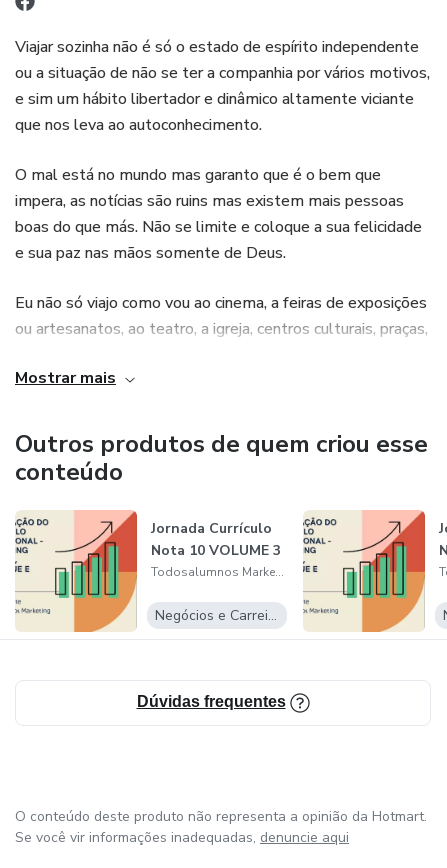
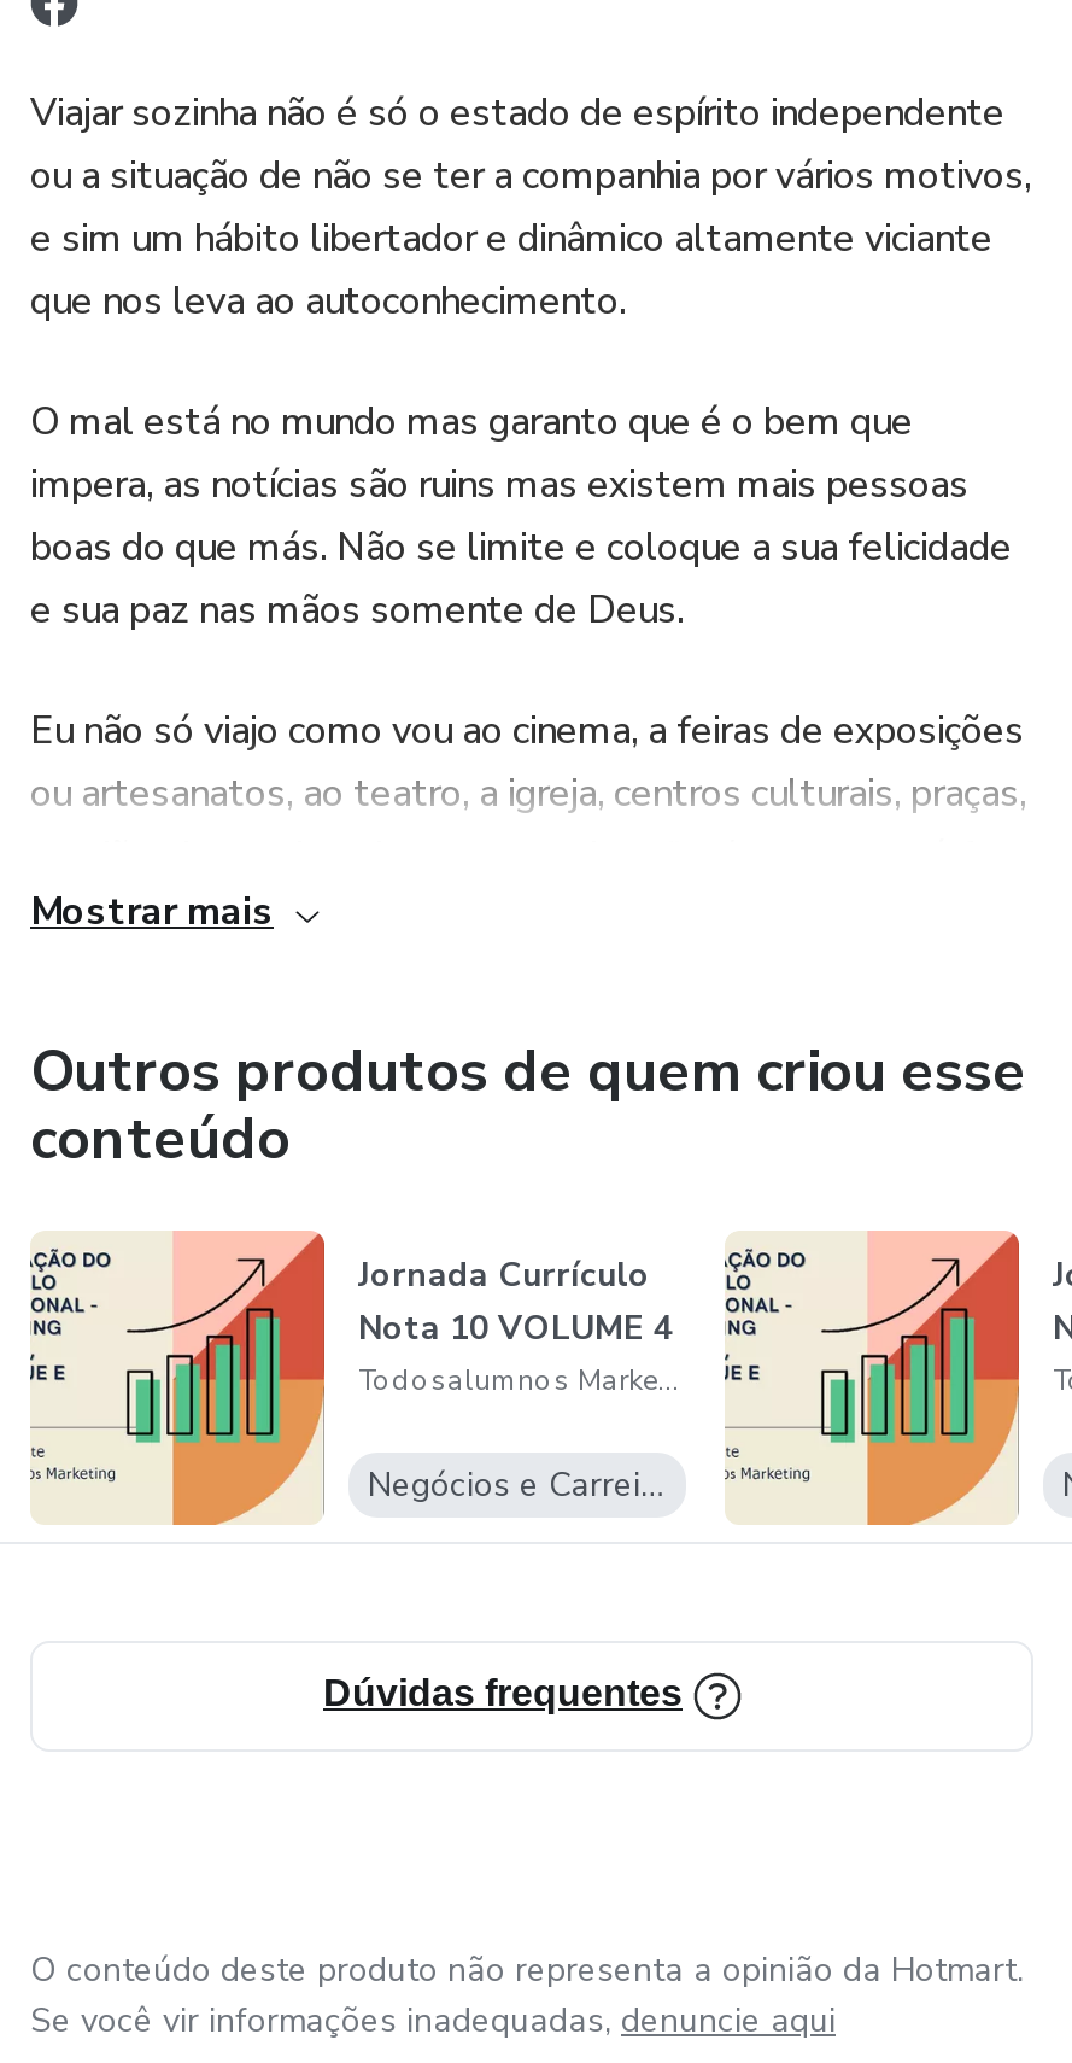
- Nota 10 VOLUME 3
+ Nota 10 VOLUME 4
